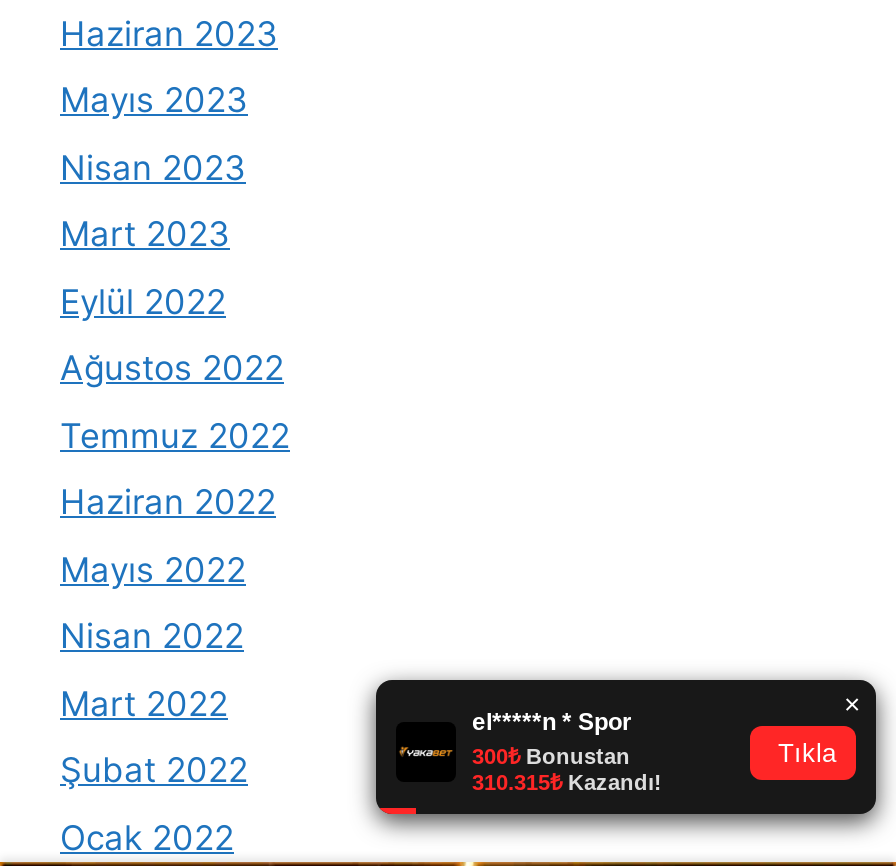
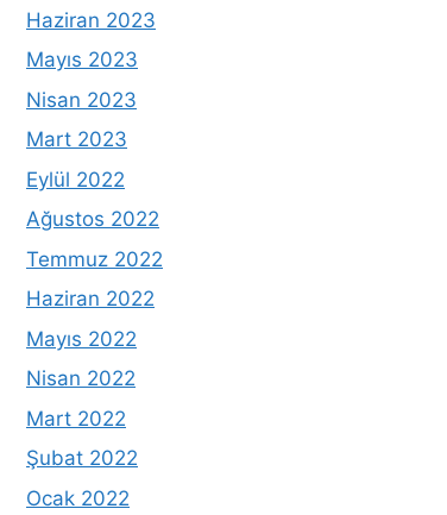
- [image]
